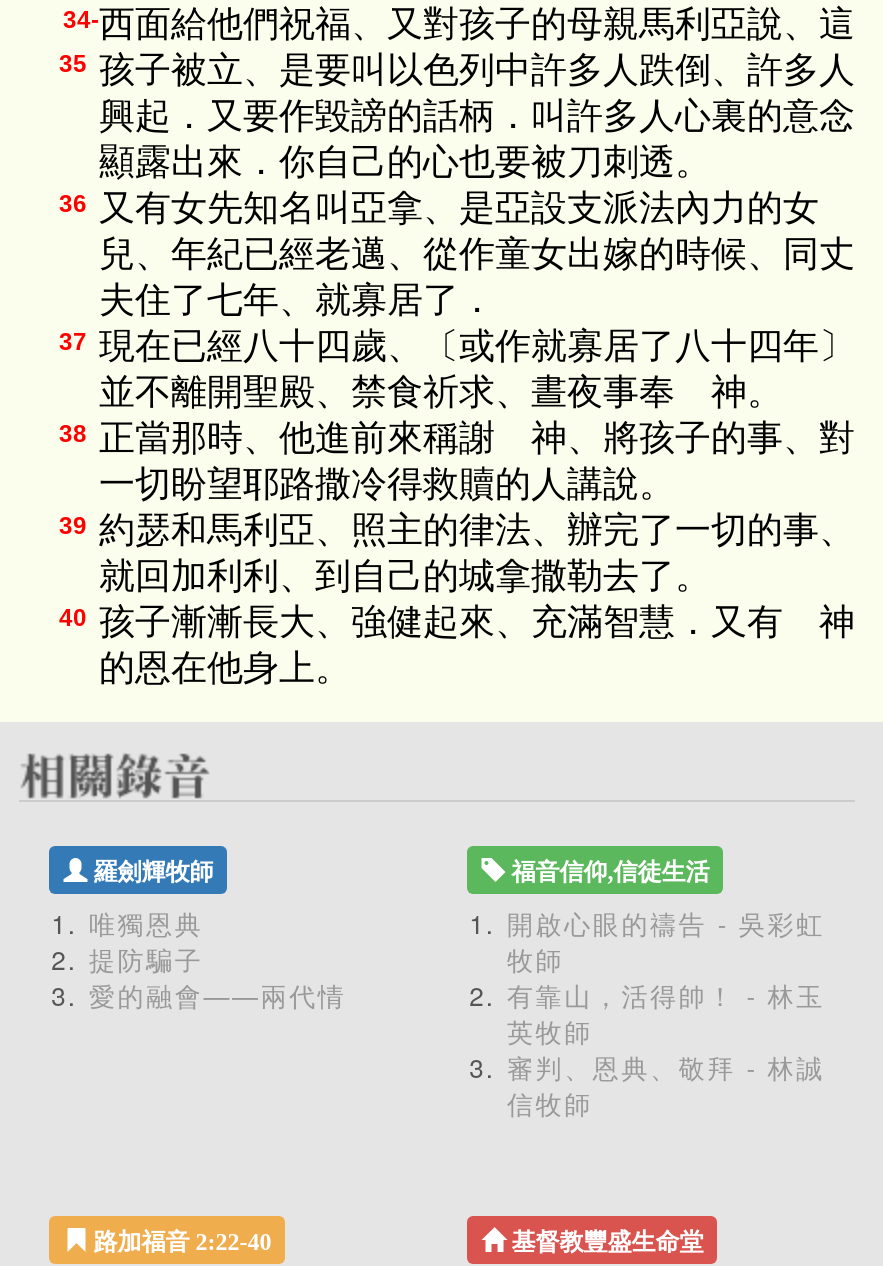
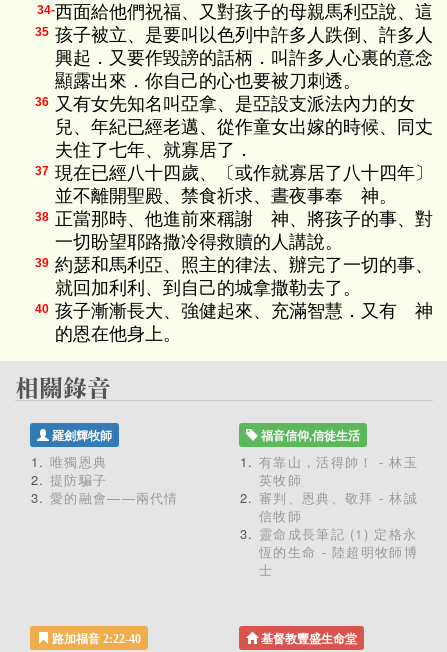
- 開啟心眼的禱告 - 吳彩虹
- 牧師

moved up: 有靠山，活得帥！ - 林玉 | 英牧師 | 審判、恩典、敬拜 - 林誠 | 信牧師

+ 靈命成長筆記 (1) 定格永
+ 恆的生命 - 陸超明牧師博
+ 士
